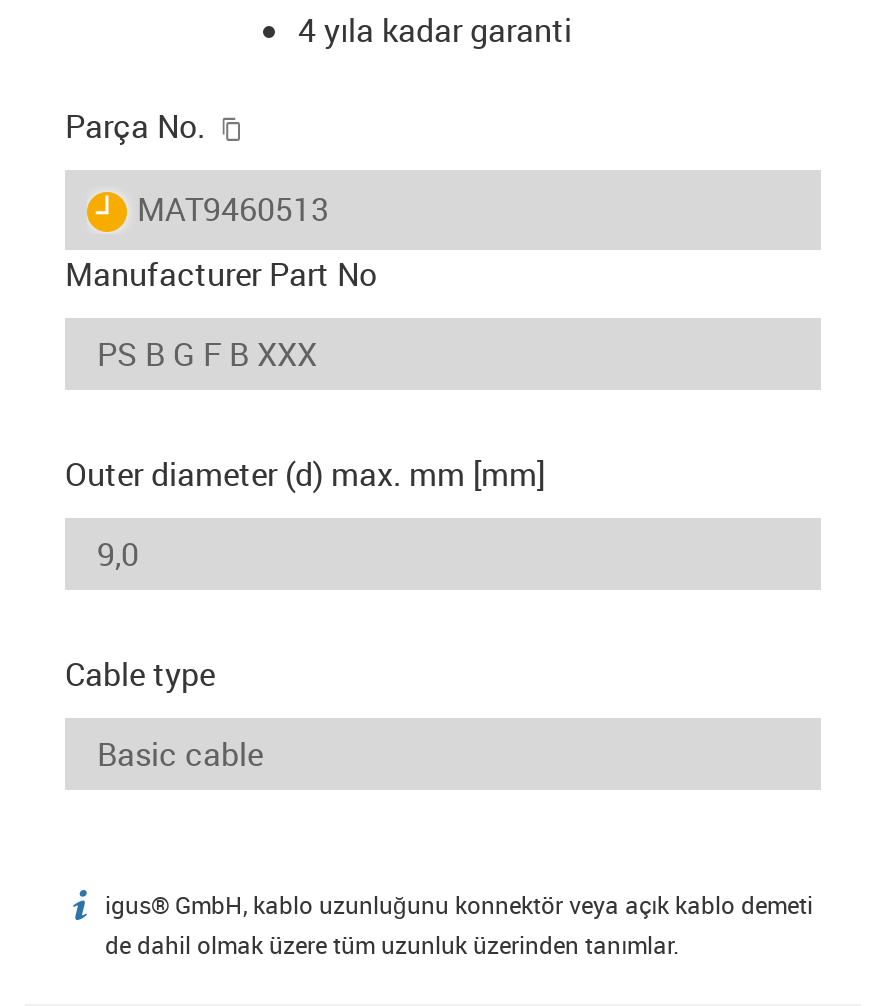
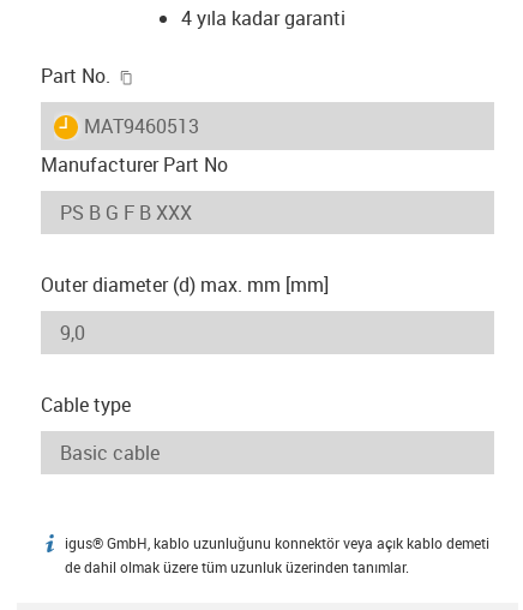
- Parça No.
+ Part No.
